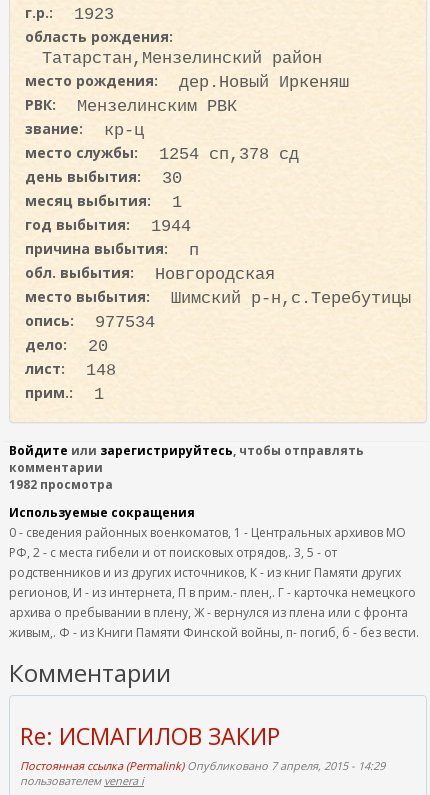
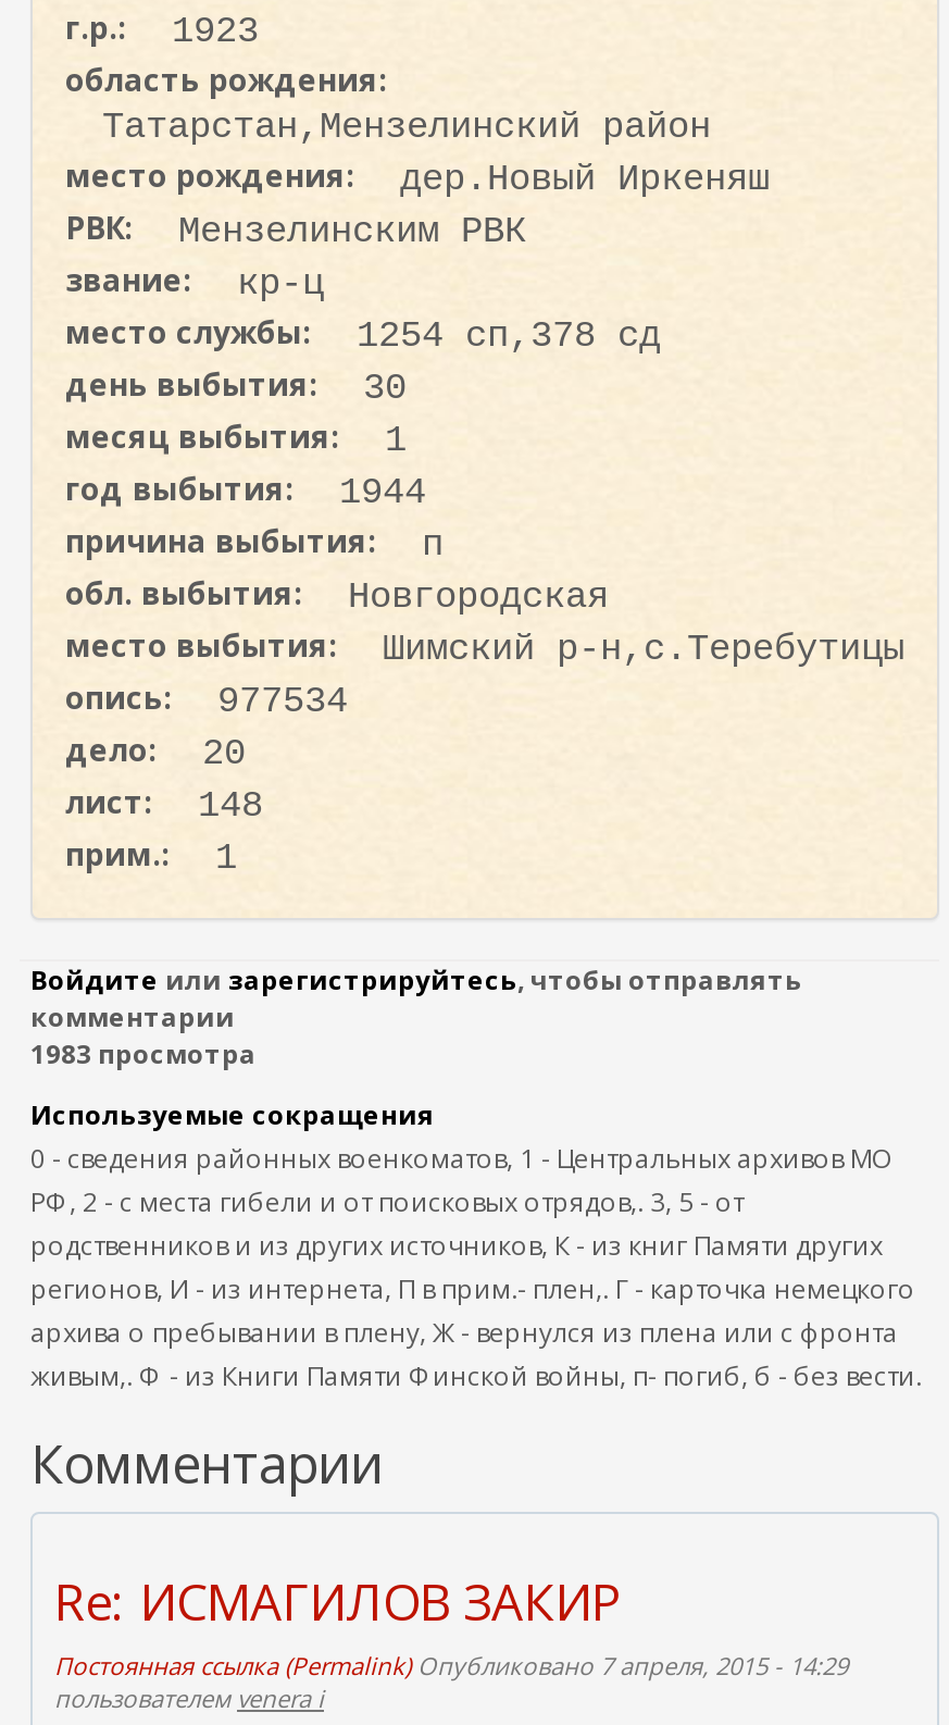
- 1982 просмотра
+ 1983 просмотра
